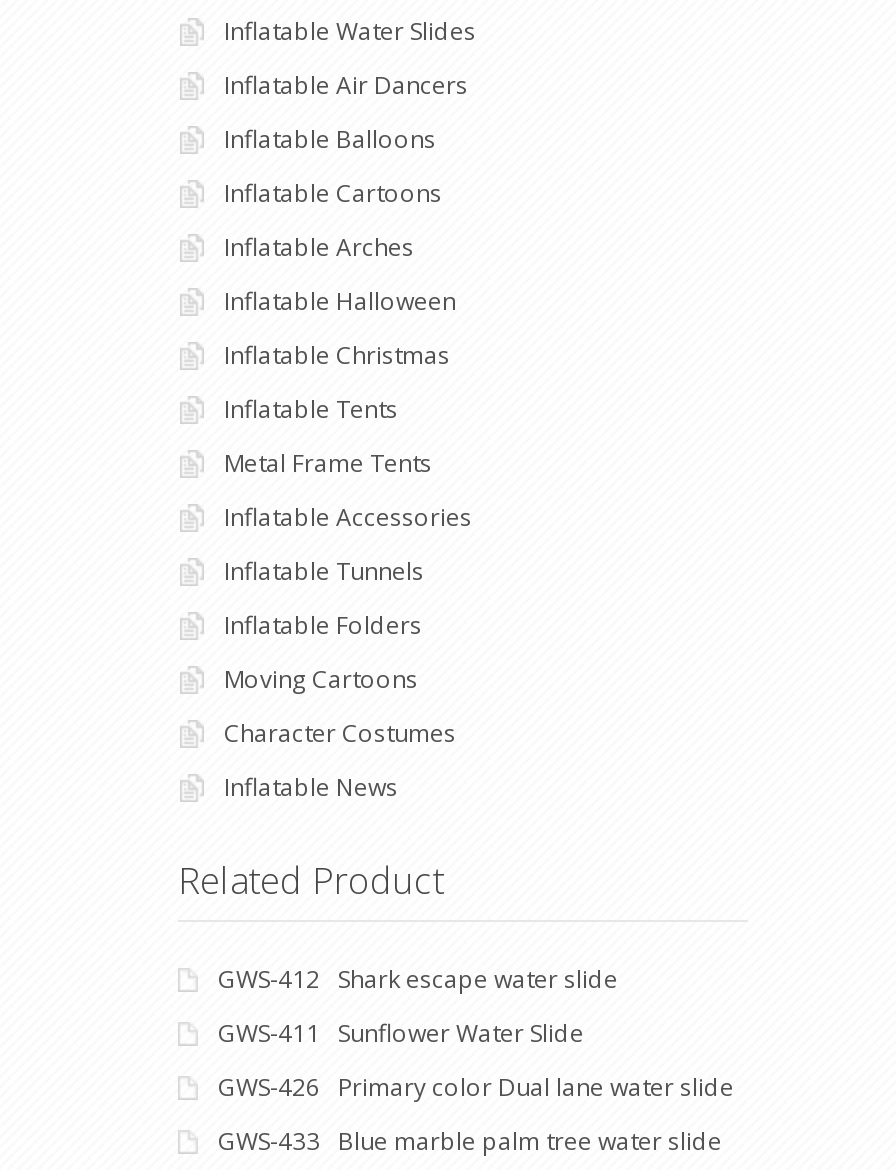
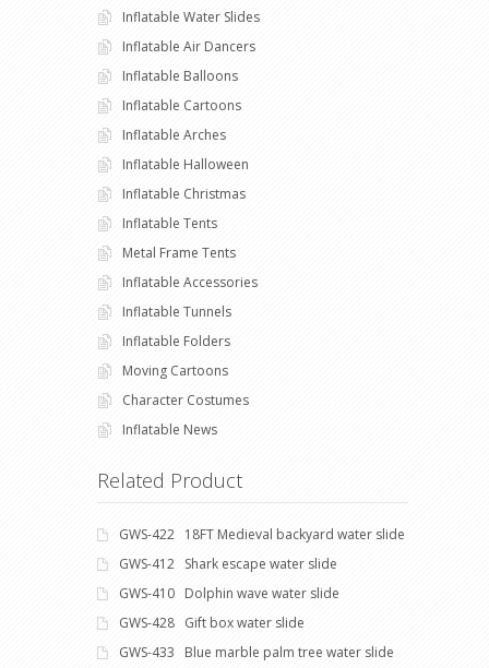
+ GWS-422 18FT Medieval backyard water slide

- GWS-411 Sunflower Water Slide
+ GWS-410 Dolphin wave water slide

- GWS-426 Primary color Dual lane water slide
+ GWS-428 Gift box water slide
